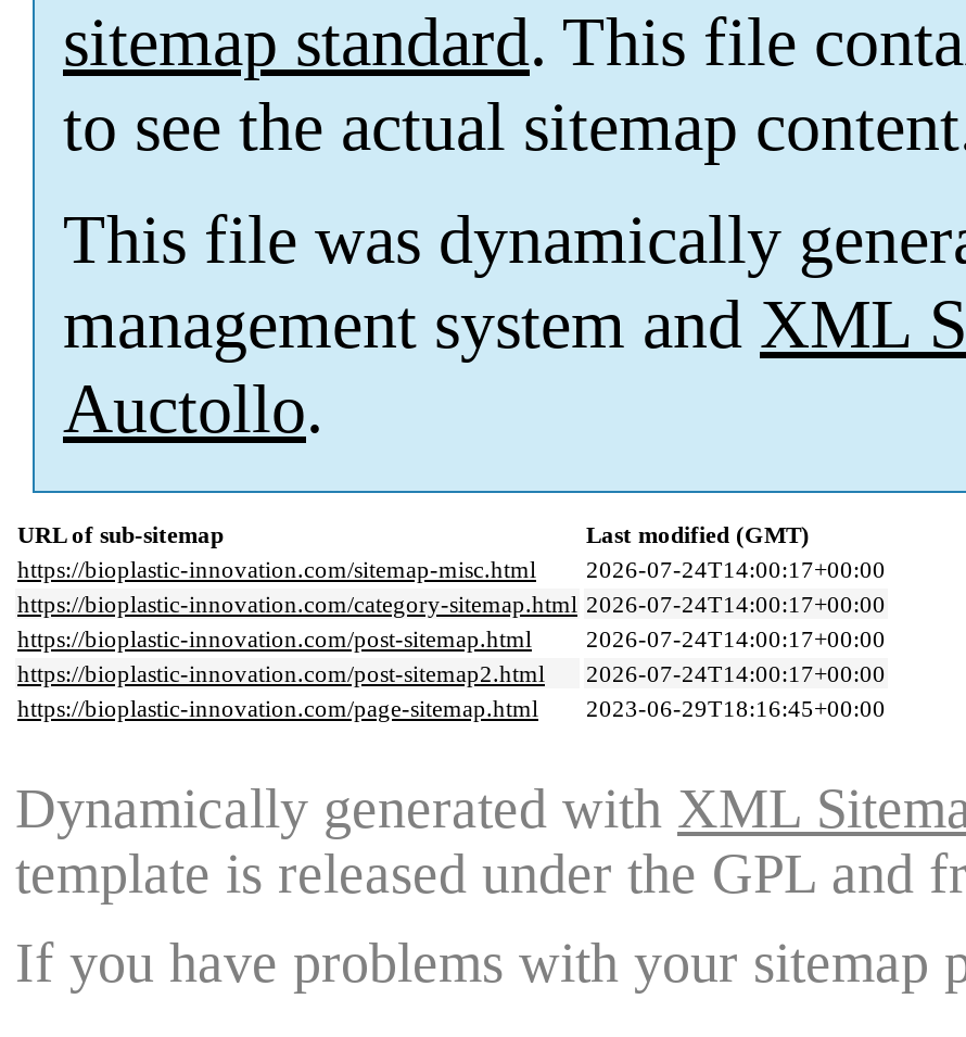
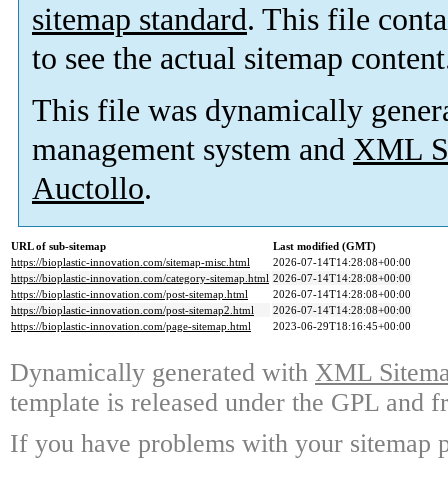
- 2026-07-24T14:00:17+00:00
- https://bioplastic-innovation.com/category-sitemap.html 2026-07-24T14:00:17+00:00
+ 2026-07-14T14:28:08+00:00
+ https://bioplastic-innovation.com/category-sitemap.html 2026-07-14T14:28:08+00:00

- 2026-07-24T14:00:17+00:00
+ 2026-07-14T14:28:08+00:00

- https://bioplastic-innovation.com/post-sitemap2.html 2026-07-24T14:00:17+00:00
+ https://bioplastic-innovation.com/post-sitemap2.html 2026-07-14T14:28:08+00:00
